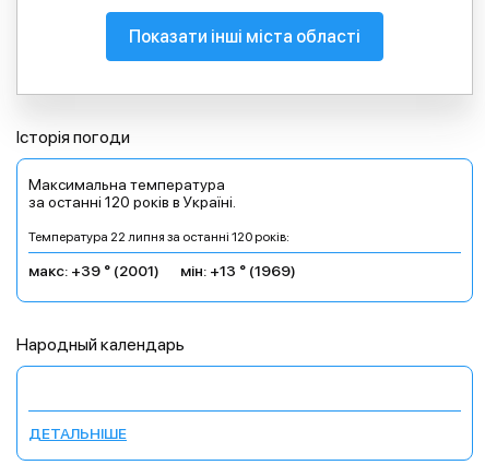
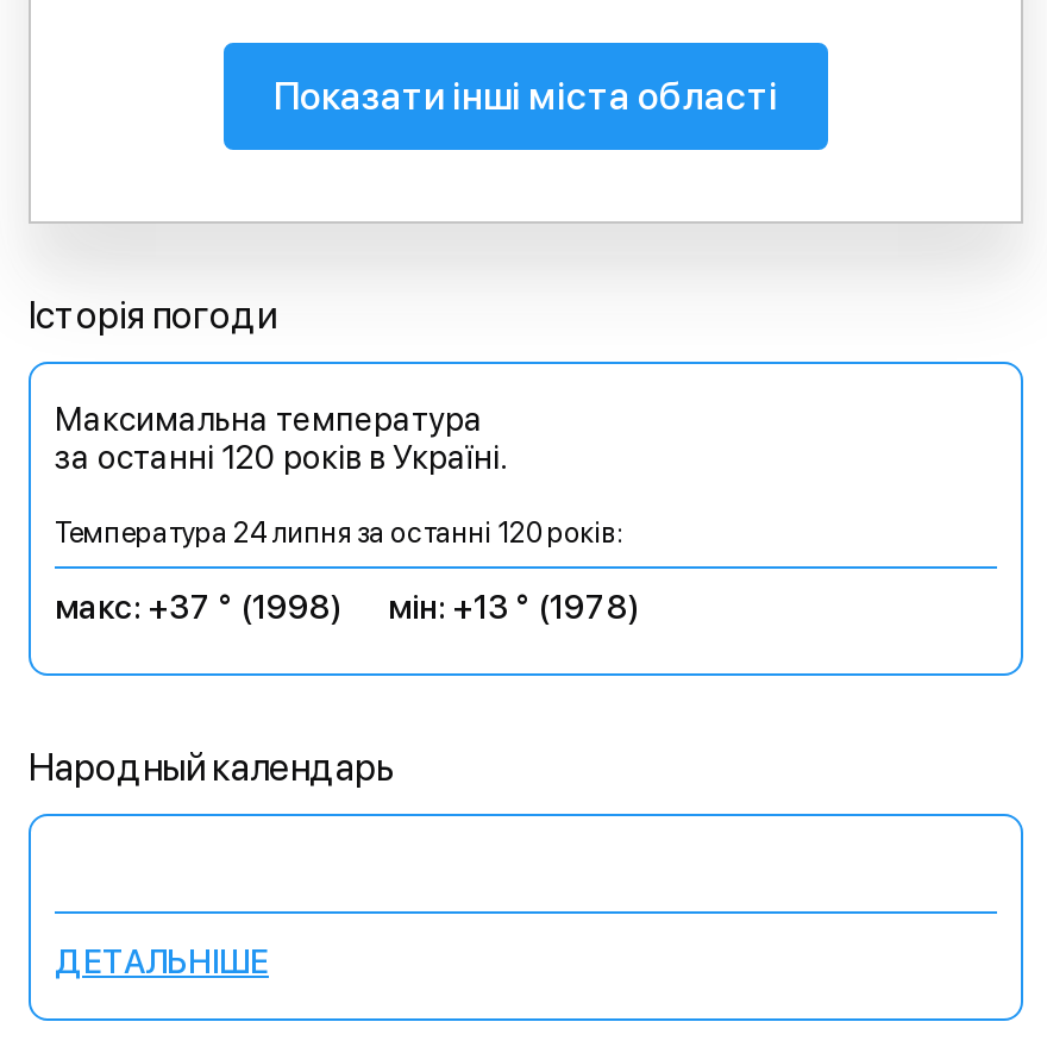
- Температура 22 липня за останні 120 років:
+ Температура 24 липня за останні 120 років:

- макс: +39 ° (2001)
+ макс: +37 ° (1998)

- мін: +13 ° (1969)
+ мін: +13 ° (1978)
